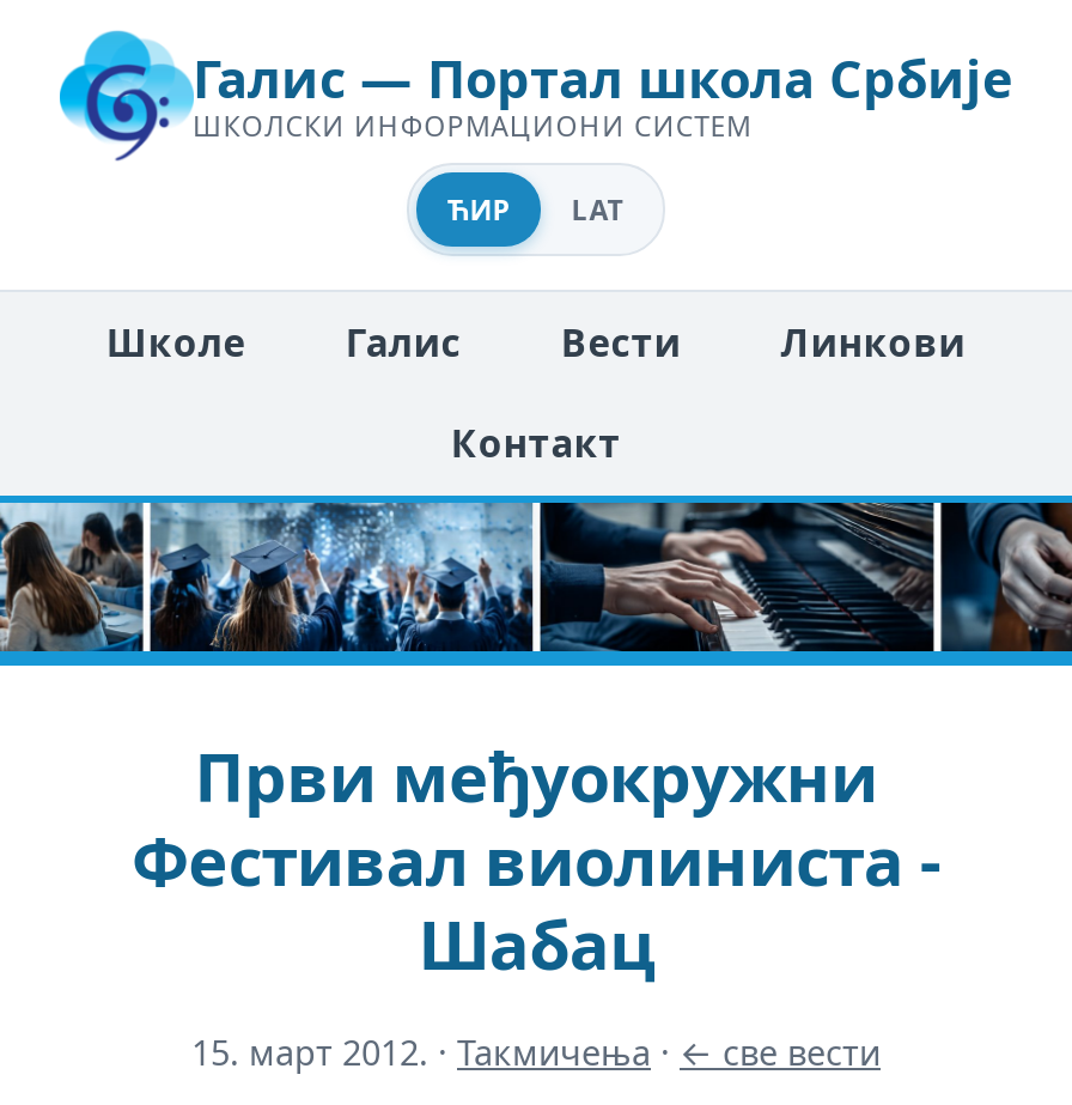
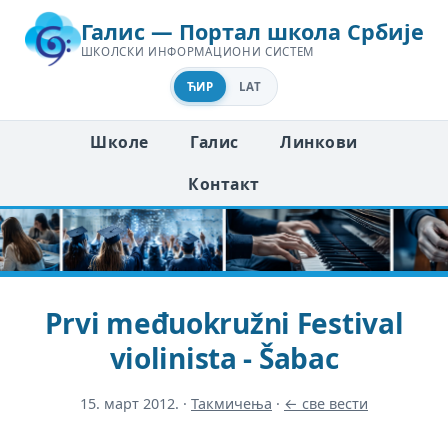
- Вести

- Први међуокружни
- Фестивал виолиниста -
- Шабац
+ Prvi međuokružni Festival
+ violinista - Šabac
